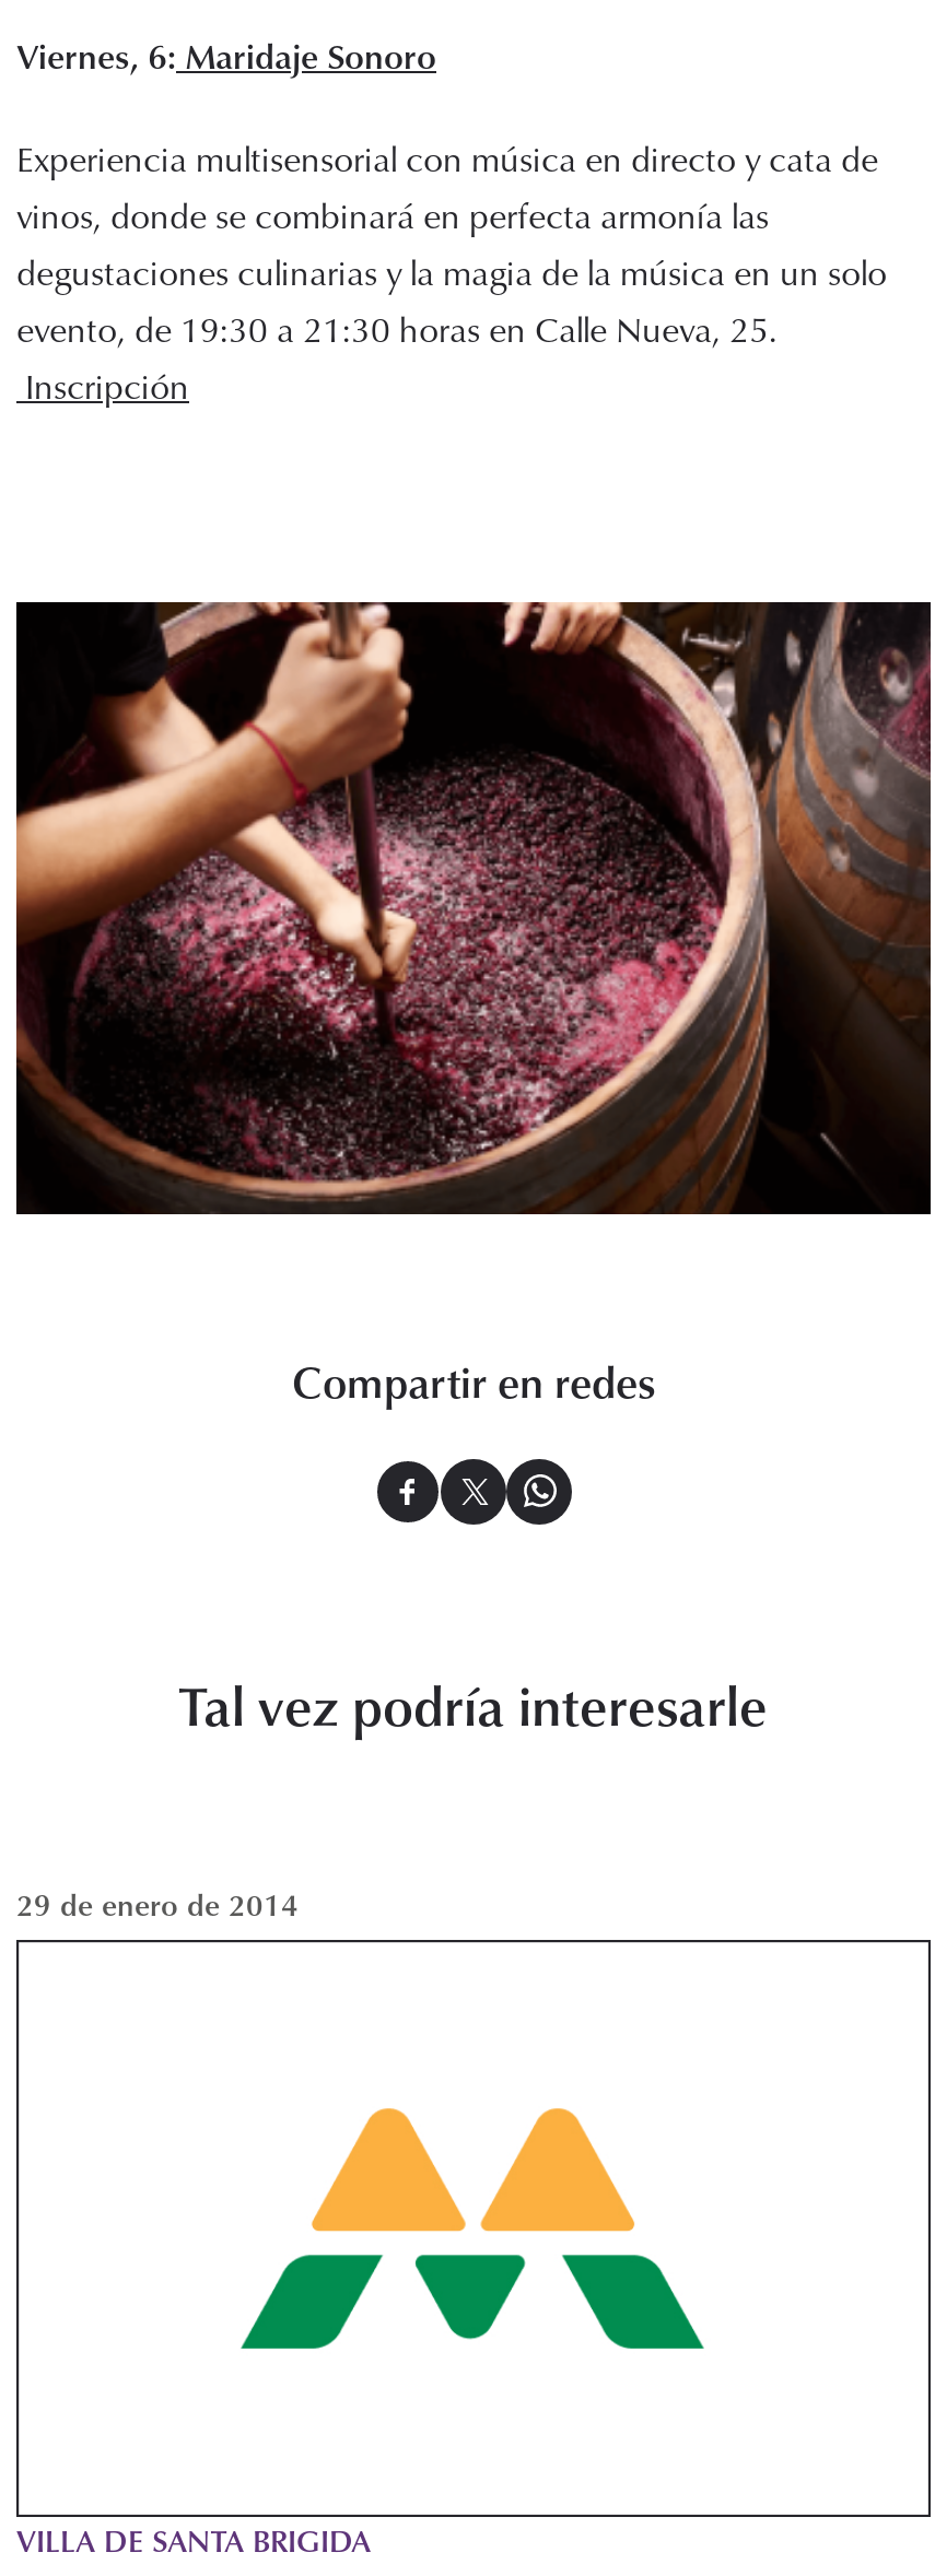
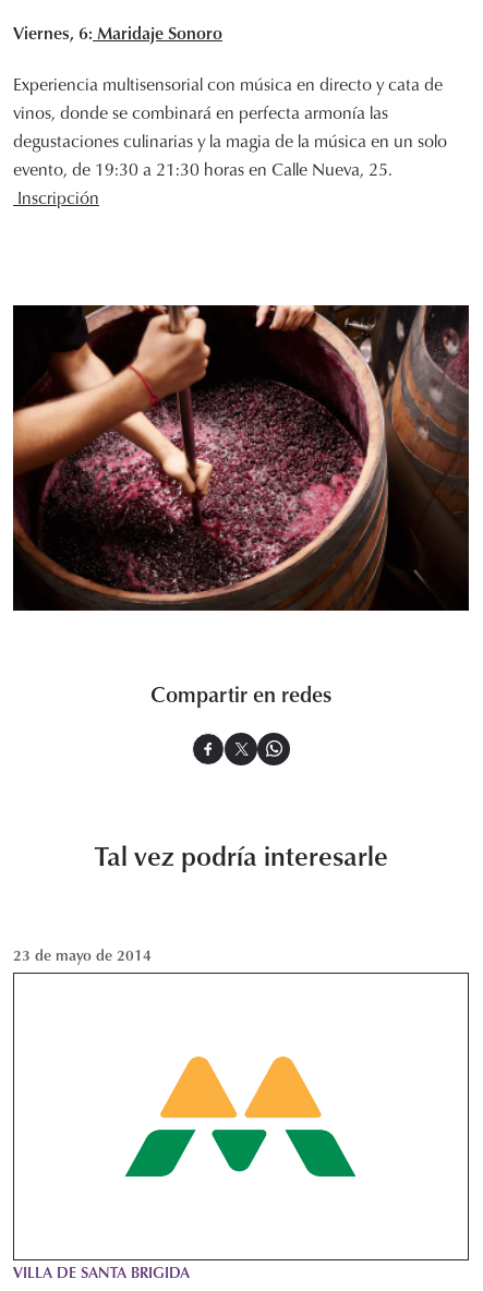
- 29 de enero de 2014
+ 23 de mayo de 2014
